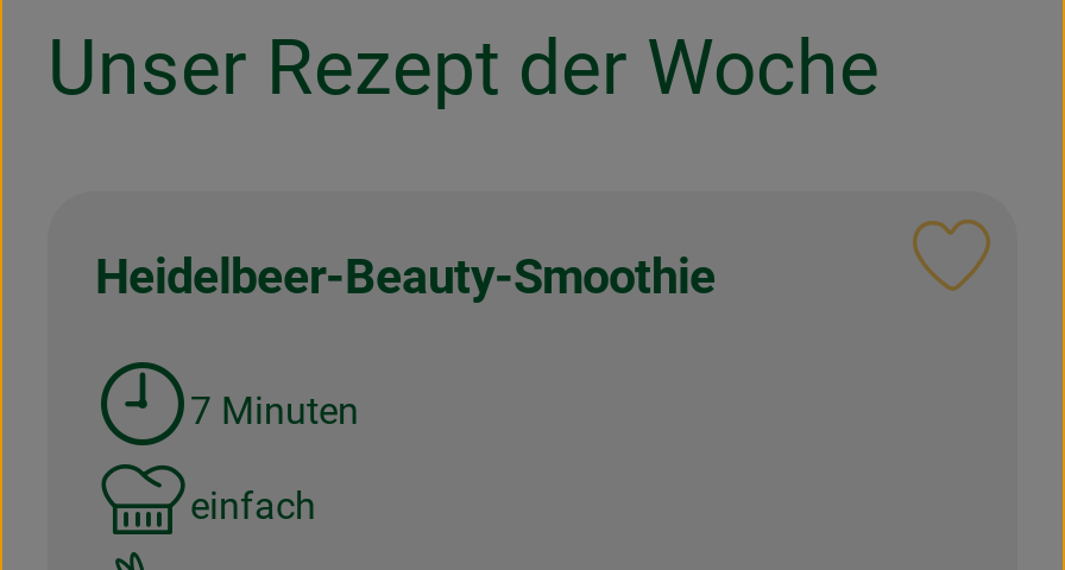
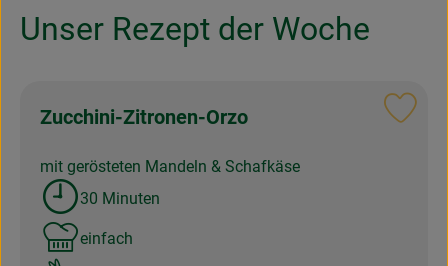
- Heidelbeer-Beauty-Smoothie
+ Zucchini-Zitronen-Orzo
+ mit gerösteten Mandeln & Schafkäse

- 7 Minuten
+ 30 Minuten
